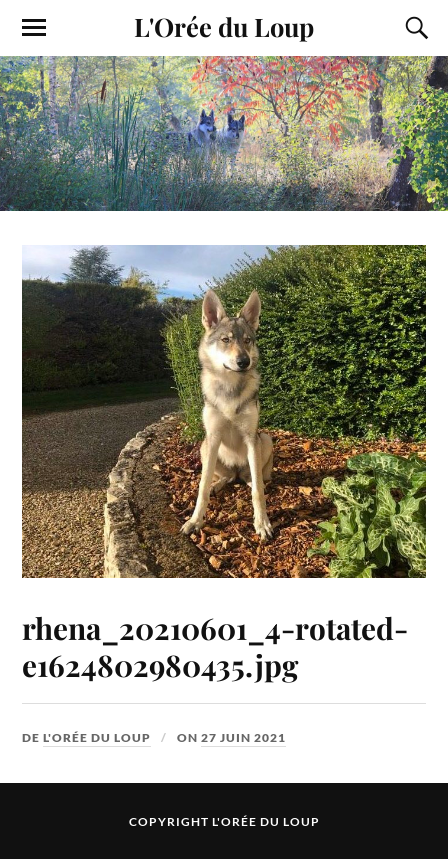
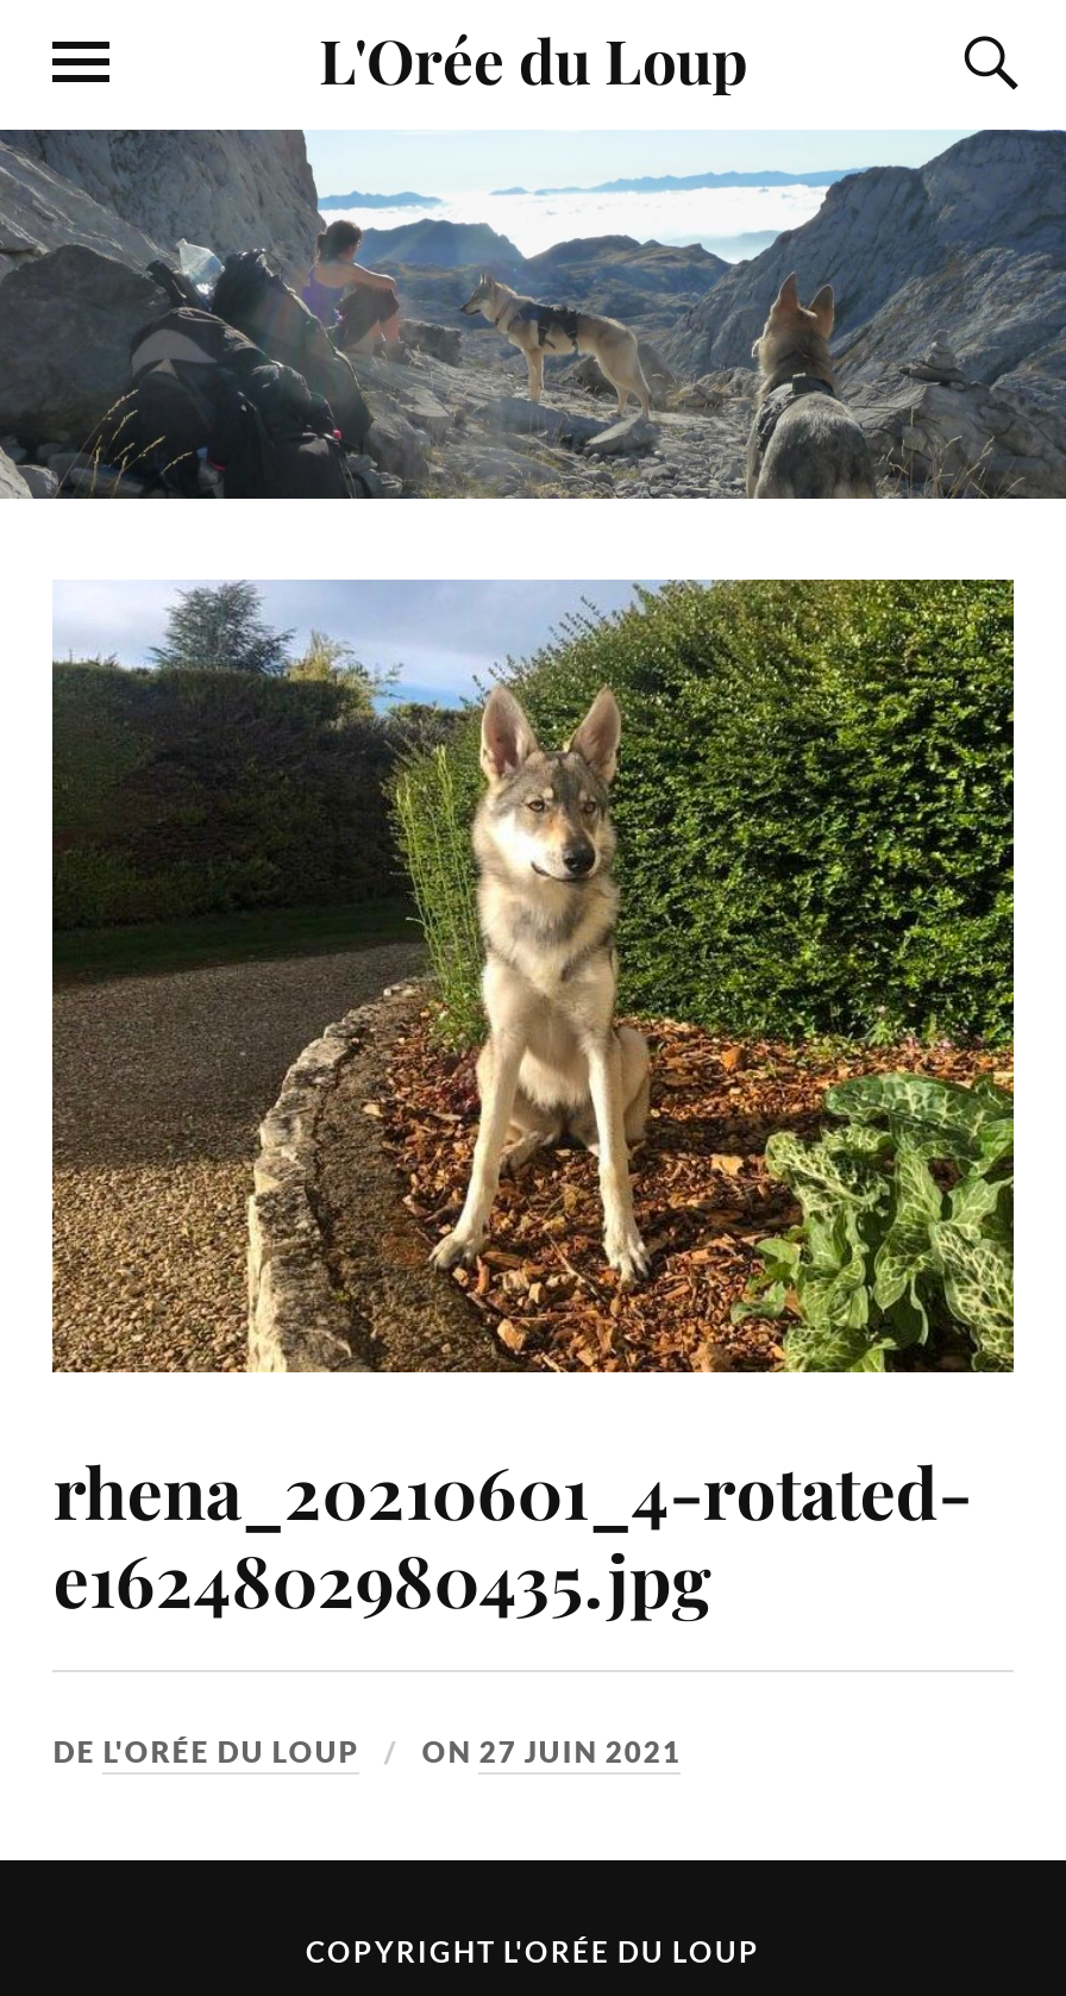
- [image]
+ [image]
